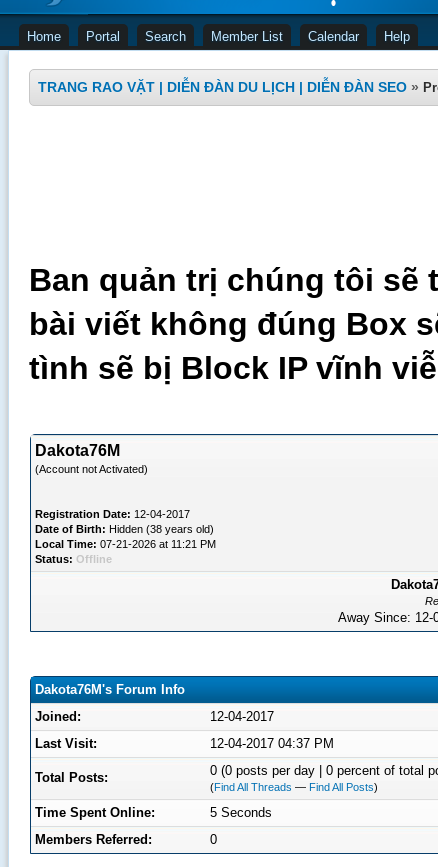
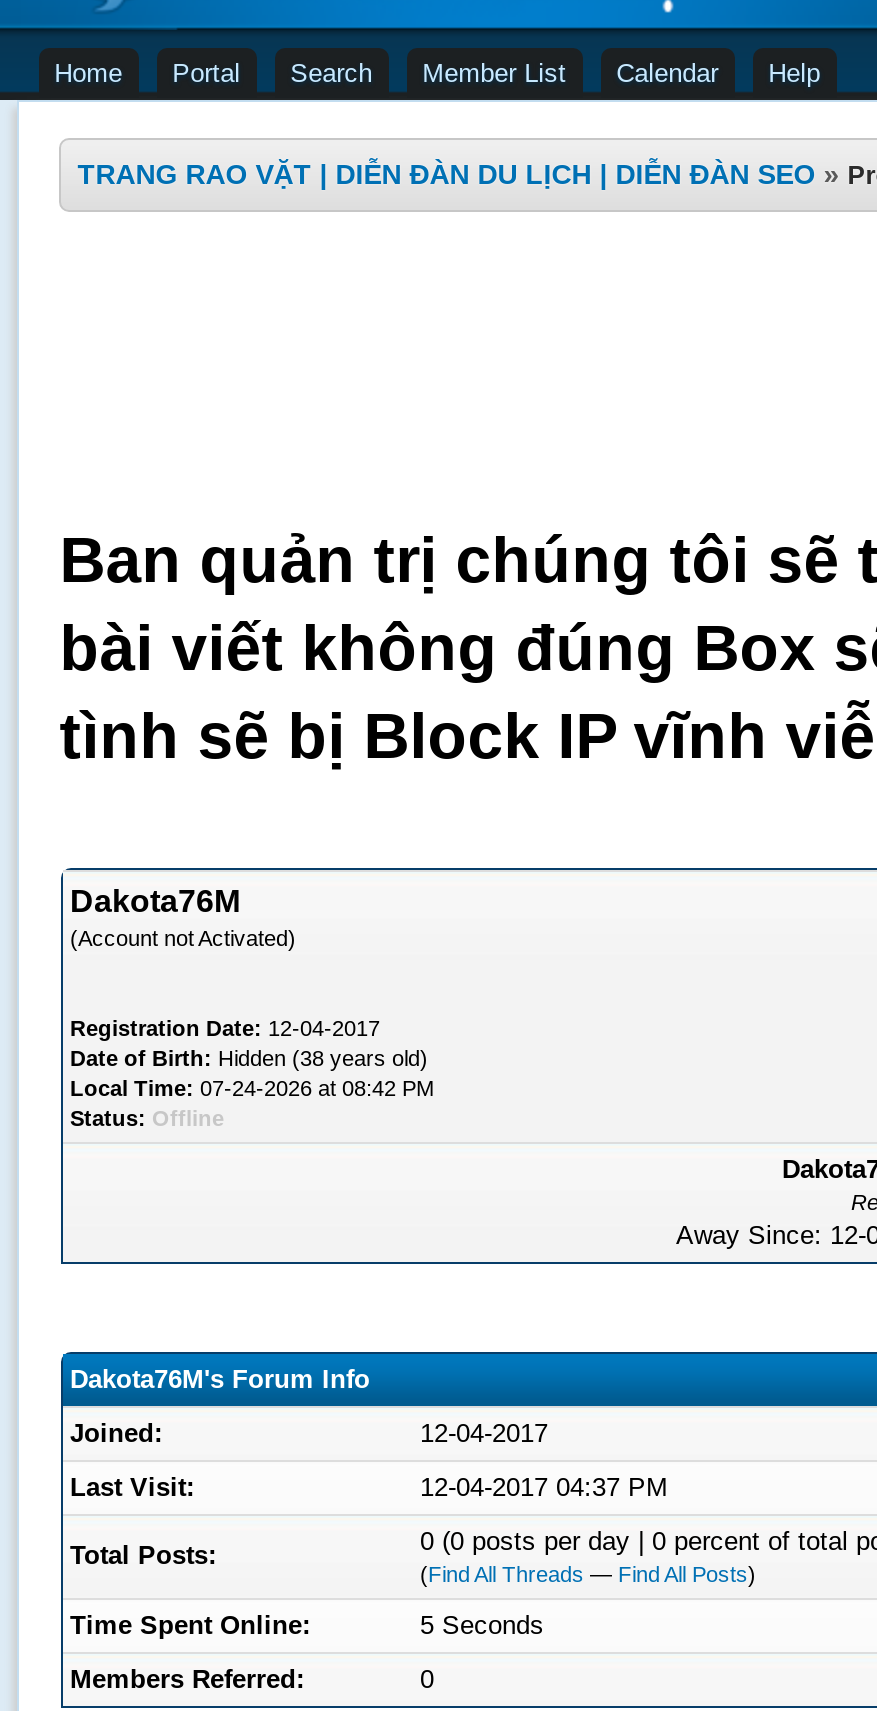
- Local Time: 07-21-2026 at 11:21 PM
+ Local Time: 07-24-2026 at 08:42 PM
